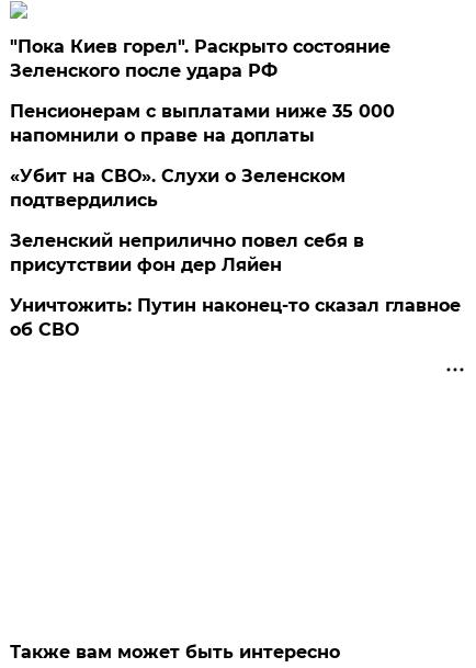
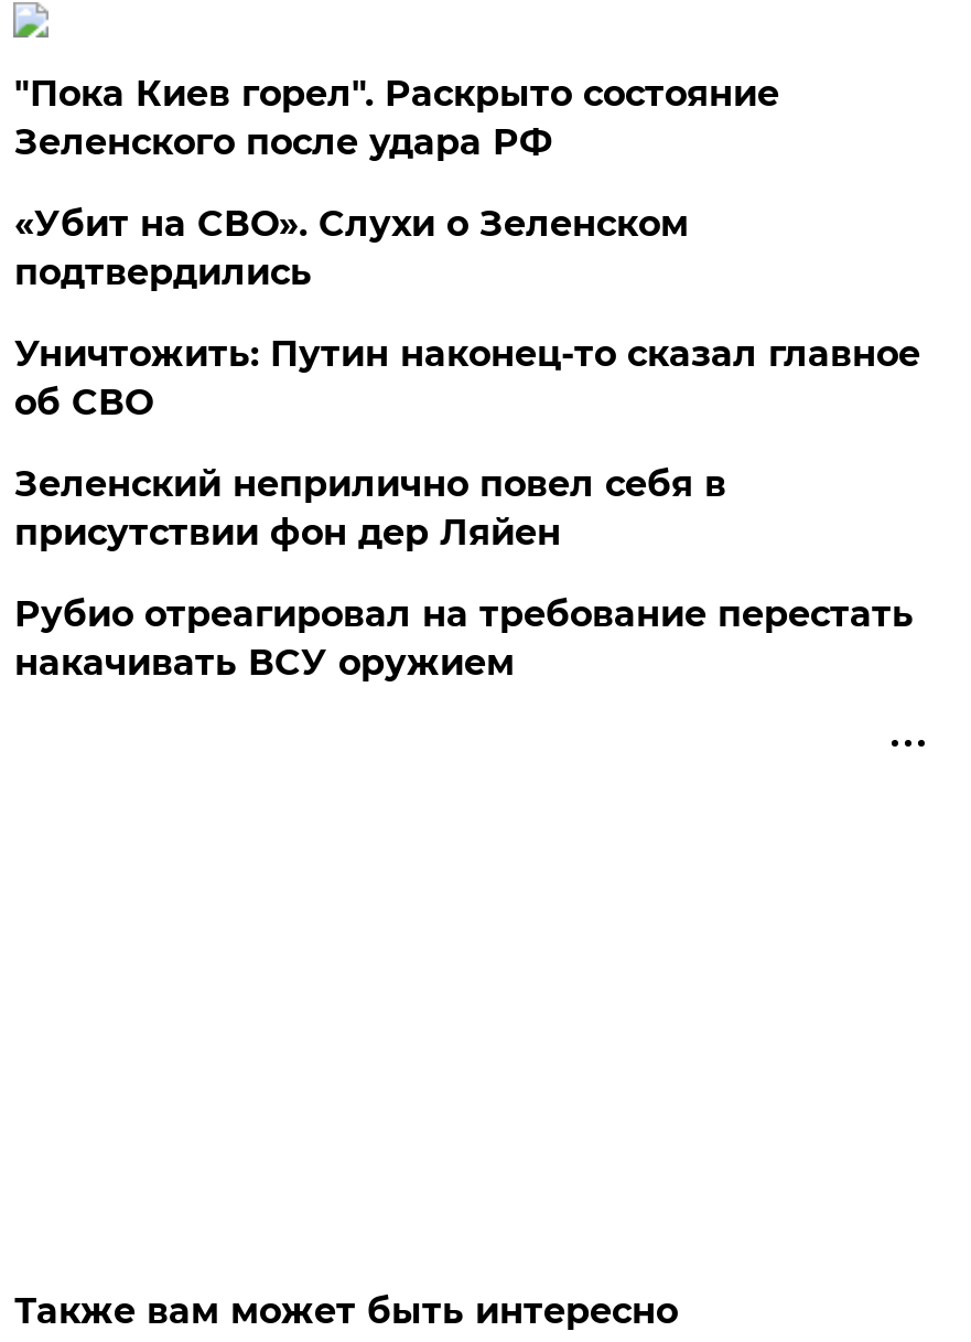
- Пенсионерам с выплатами ниже 35 000
- напомнили о праве на доплаты

moved up: «Убит на СВО». Слухи о Зеленском | подтвердились

+ Рубио отреагировал на требование перестать
+ накачивать ВСУ оружием

moved up: Уничтожить: Путин наконец-то сказал главное | об СВО
